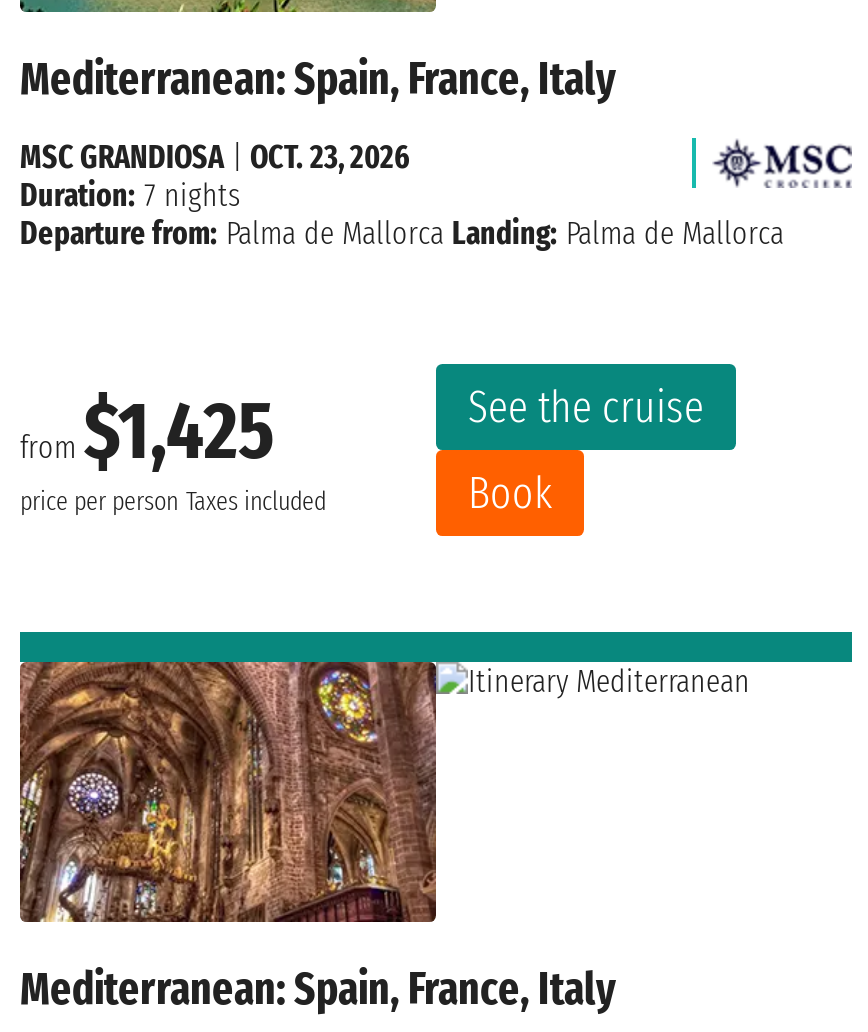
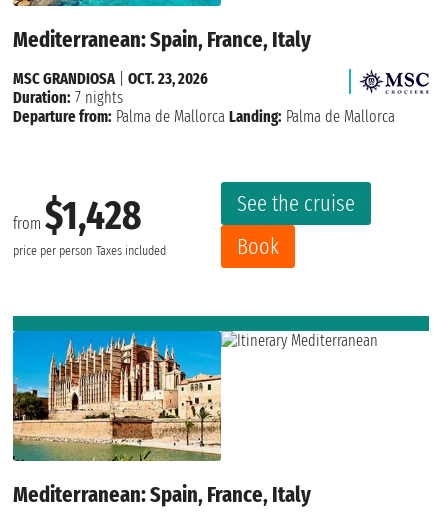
- from$1,425
+ from$1,428

- [image]
+ [image]
